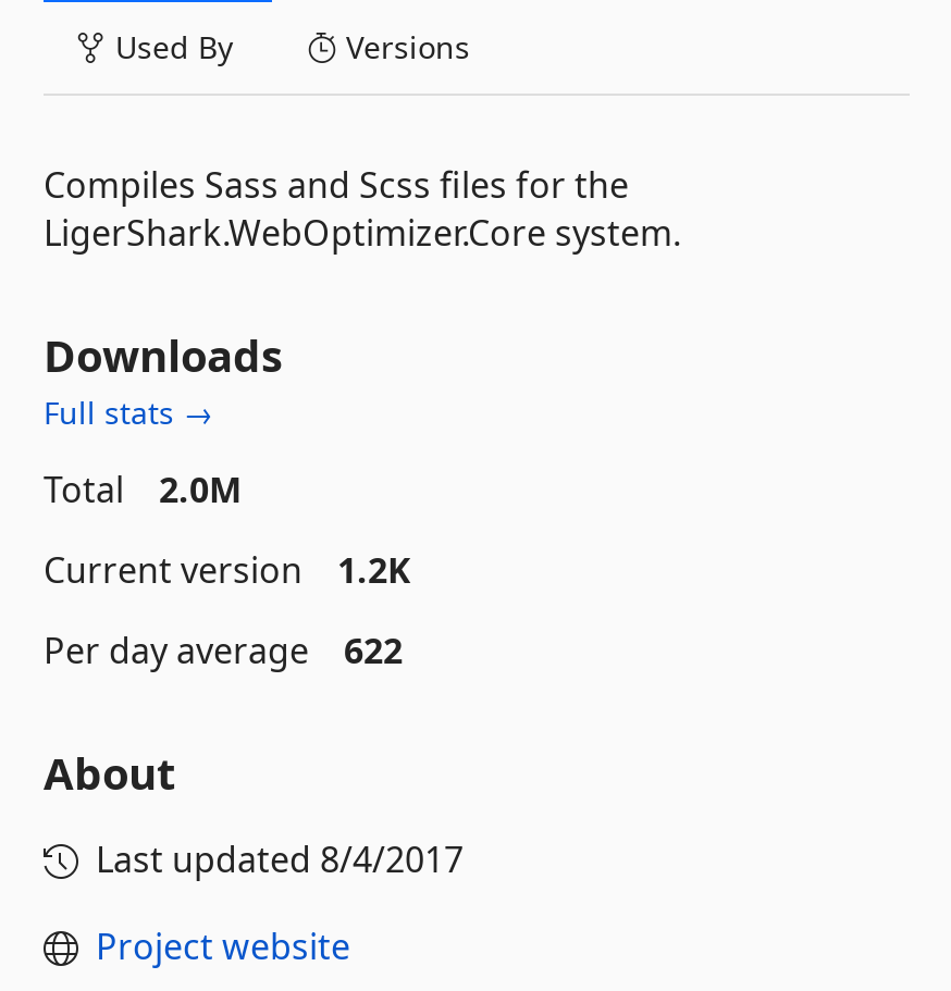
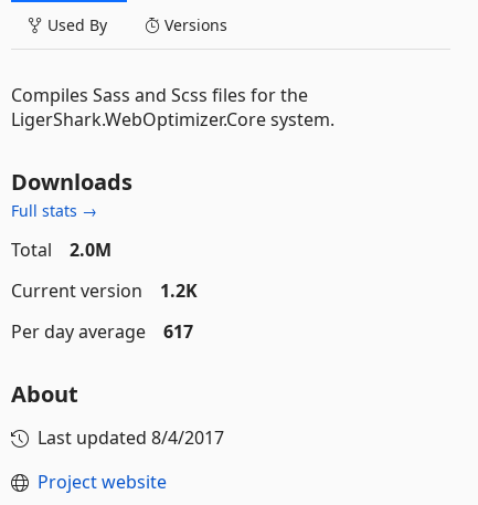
- Per day average 622
+ Per day average 617
